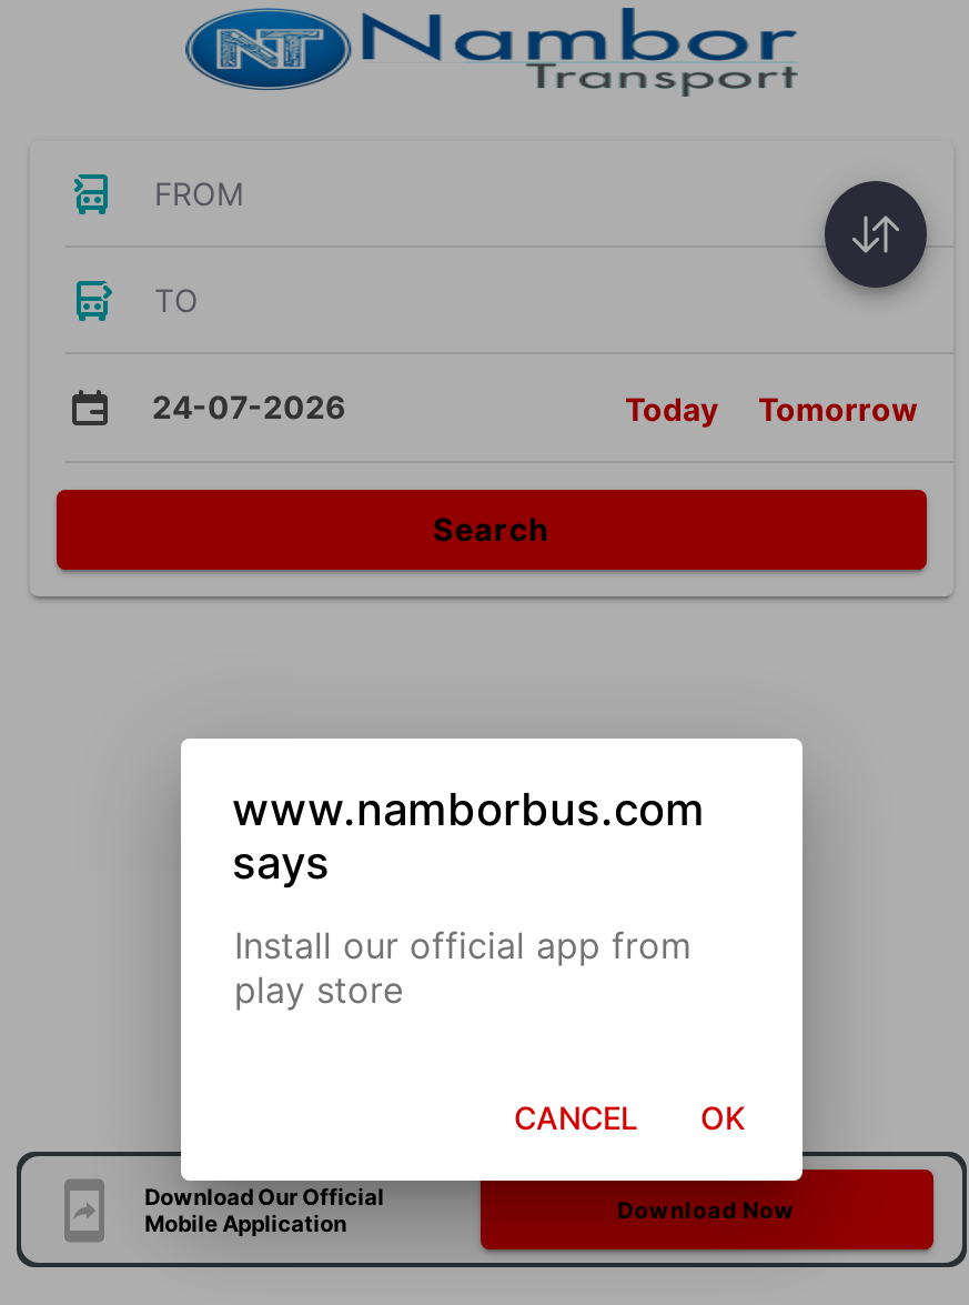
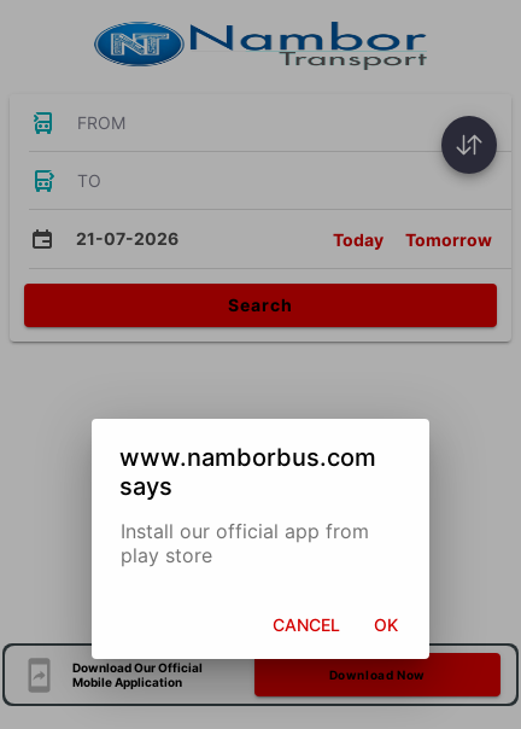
- 24-07-2026
+ 21-07-2026
